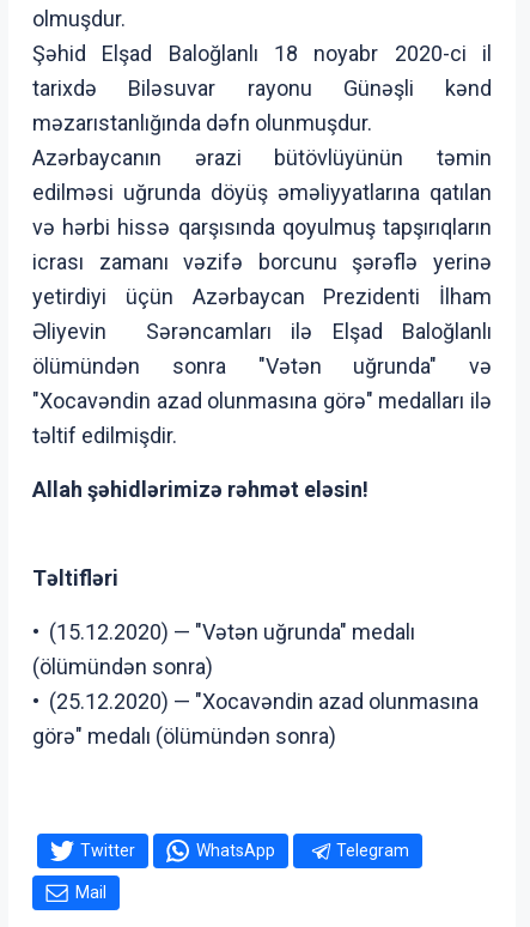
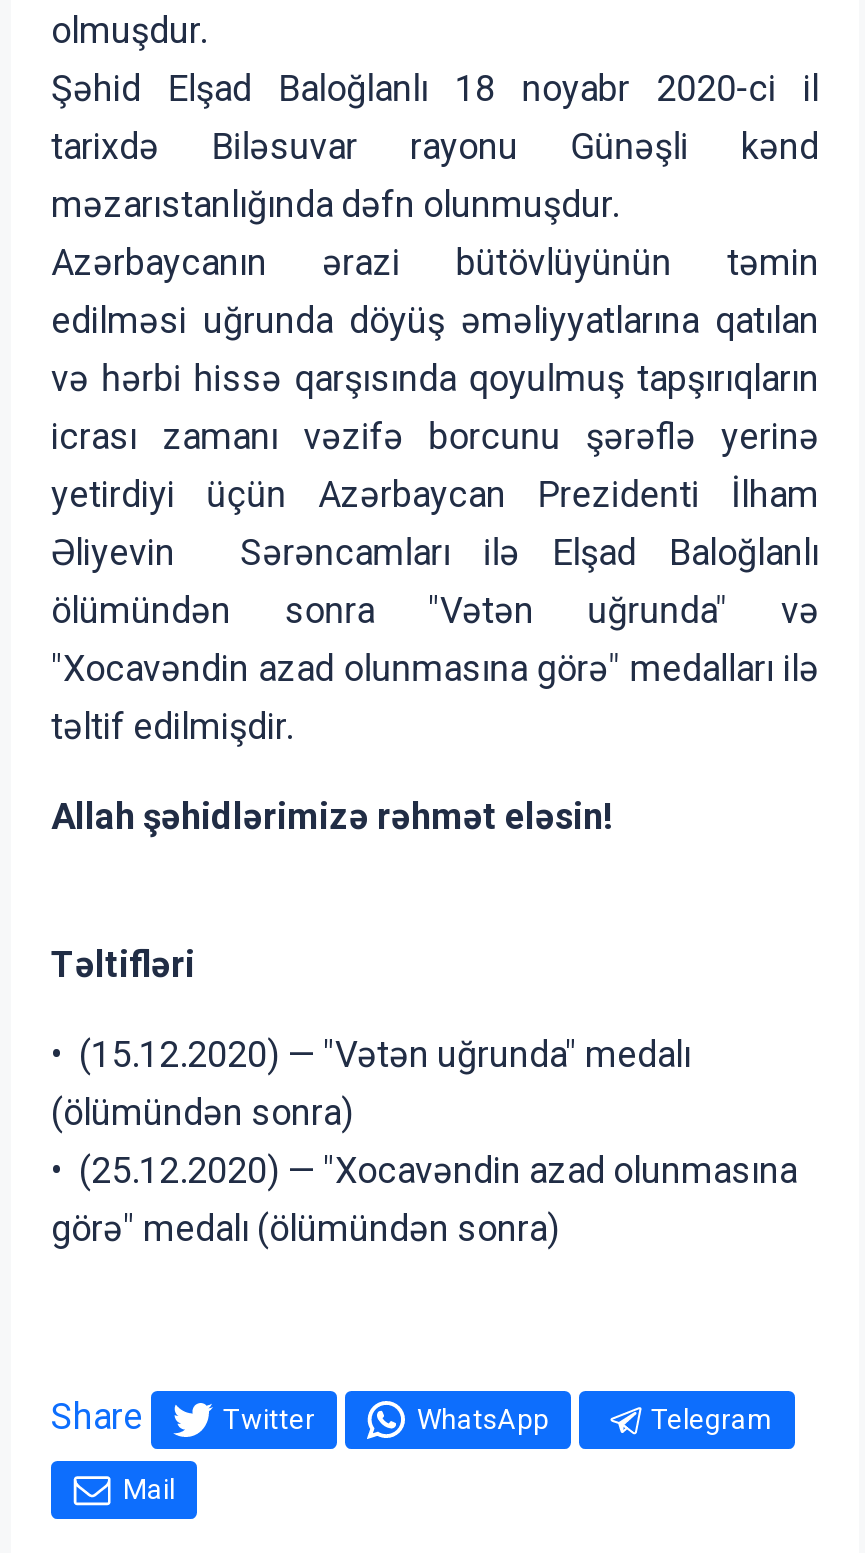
+ Share
